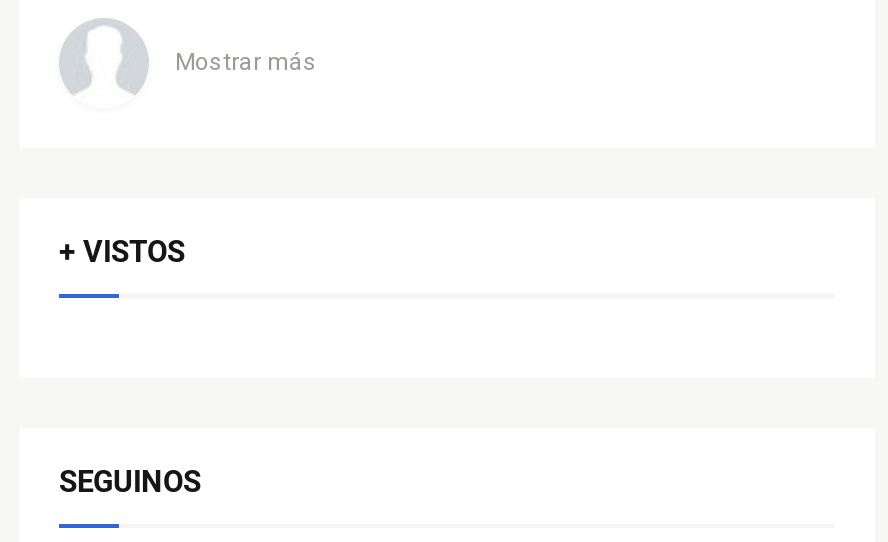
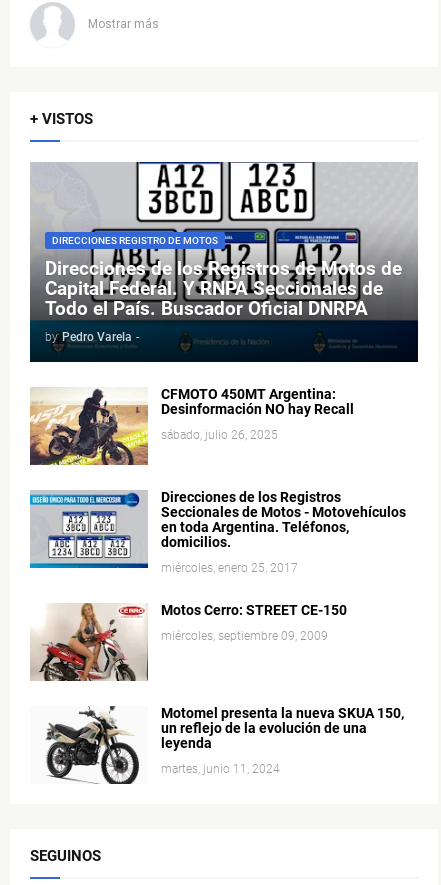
+ [image]
+ DIRECCIONES REGISTRO DE MOTOS
+ Direcciones de los Registros de Motos de
+ Capital Federal. Y RNPA Seccionales de
+ Todo el País. Buscador Oficial DNRPA
+ by Pedro Varela -

+ [image]
+ CFMOTO 450MT Argentina:
+ Desinformación NO hay Recall
+ sábado, julio 26, 2025

+ [image]
+ Direcciones de los Registros
+ Seccionales de Motos - Motovehículos
+ en toda Argentina. Teléfonos,
+ domicilios.
+ miércoles, enero 25, 2017
+ Motos Cerro: STREET CE-150
+ miércoles, septiembre 09, 2009

+ [image]
+ Motomel presenta la nueva SKUA 150,
+ un reflejo de la evolución de una
+ leyenda
+ martes, junio 11, 2024

+ [image]
